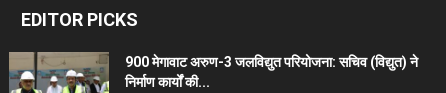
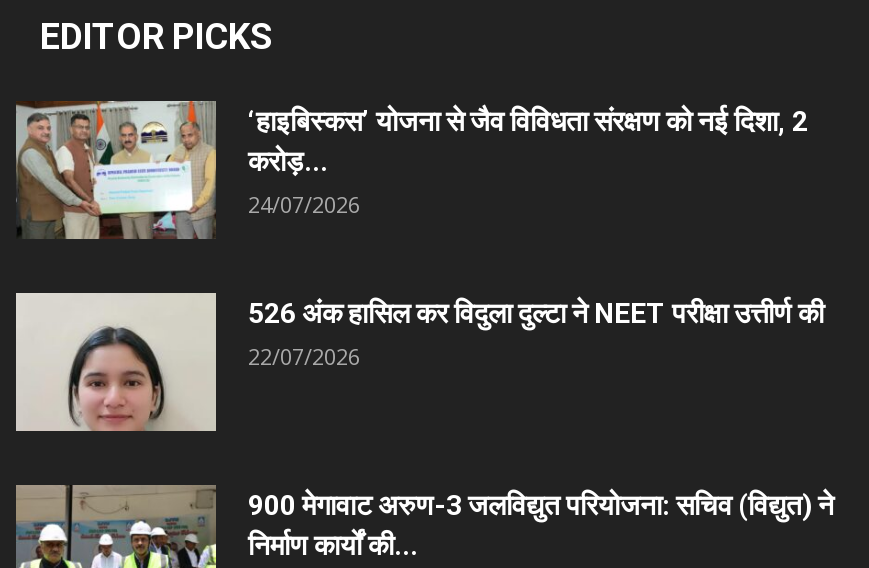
+ [image]
+ ‘हाइबिस्कस’ योजना से जैव विविधता संरक्षण को नई दिशा, 2
+ करोड़...
+ 24/07/2026
+ 526 अंक हासिल कर विदुला दुल्टा ने NEET परीक्षा उत्तीर्ण की
+ 22/07/2026

+ [image]
